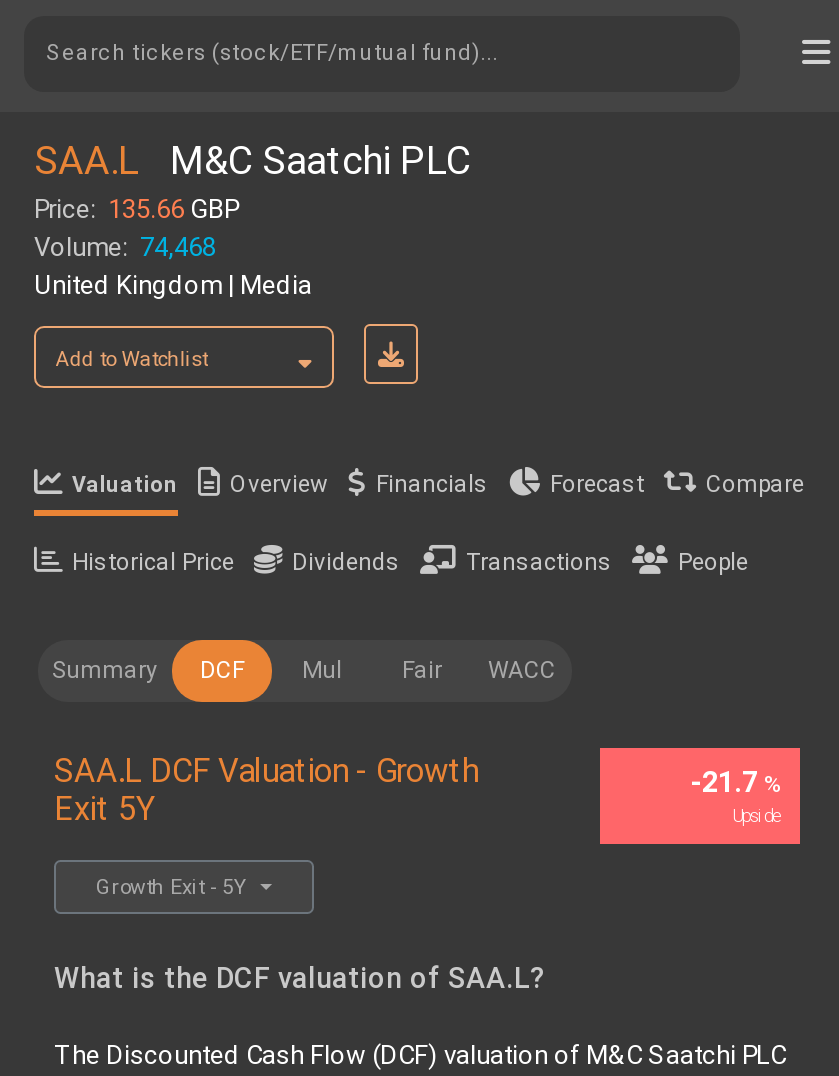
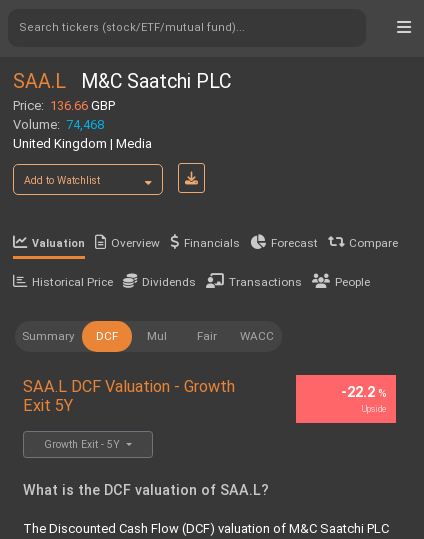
- Price: 135.66 GBP
+ Price: 136.66 GBP

- -21.7%
+ -22.2%
